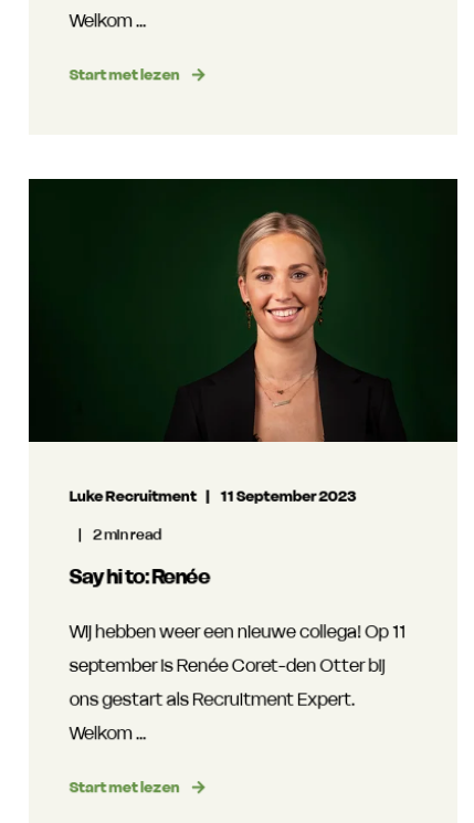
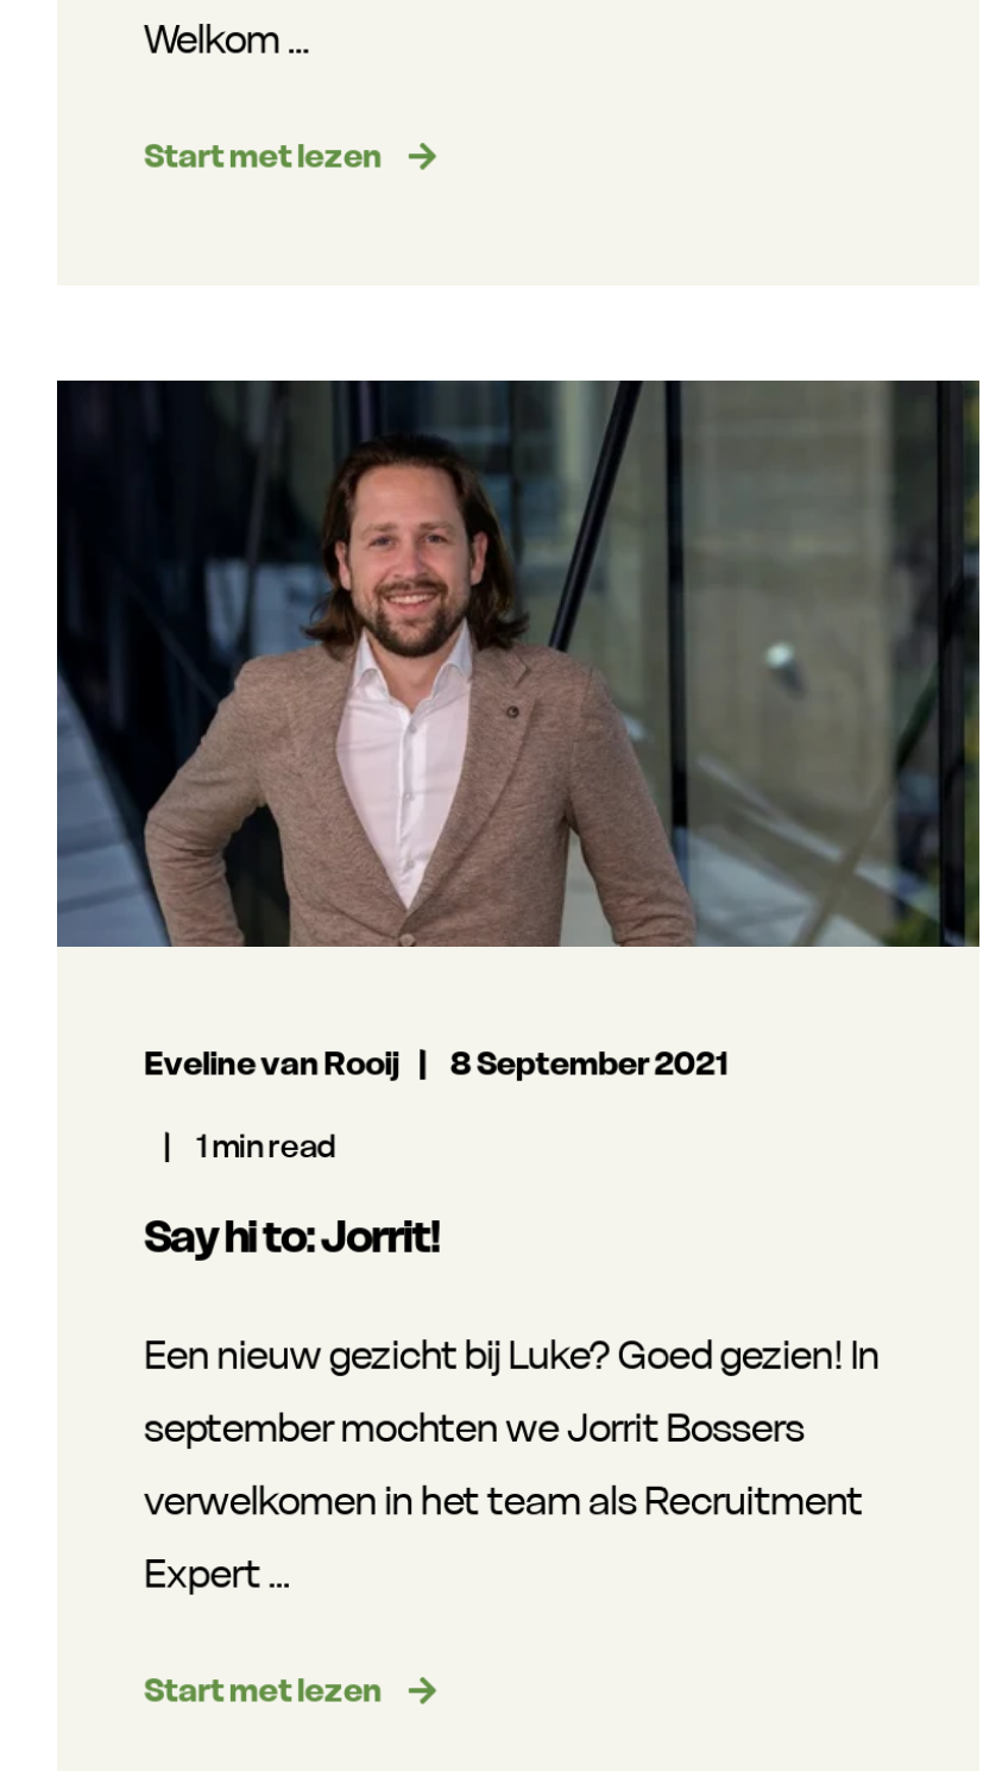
- [image]
- Luke Recruitment
- 11 September 2023
+ [image]
+ Eveline van Rooij
+ 8 September 2021

- 2 min read
+ 1 min read

- Say hi to: Renée
+ Say hi to: Jorrit!

- Wij hebben weer een nieuwe collega! Op 11
+ Een nieuw gezicht bij Luke? Goed gezien! In

- september is Renée Coret-den Otter bij
+ september mochten we Jorrit Bossers

- ons gestart als Recruitment Expert.
+ verwelkomen in het team als Recruitment

- Welkom ...
+ Expert ...
